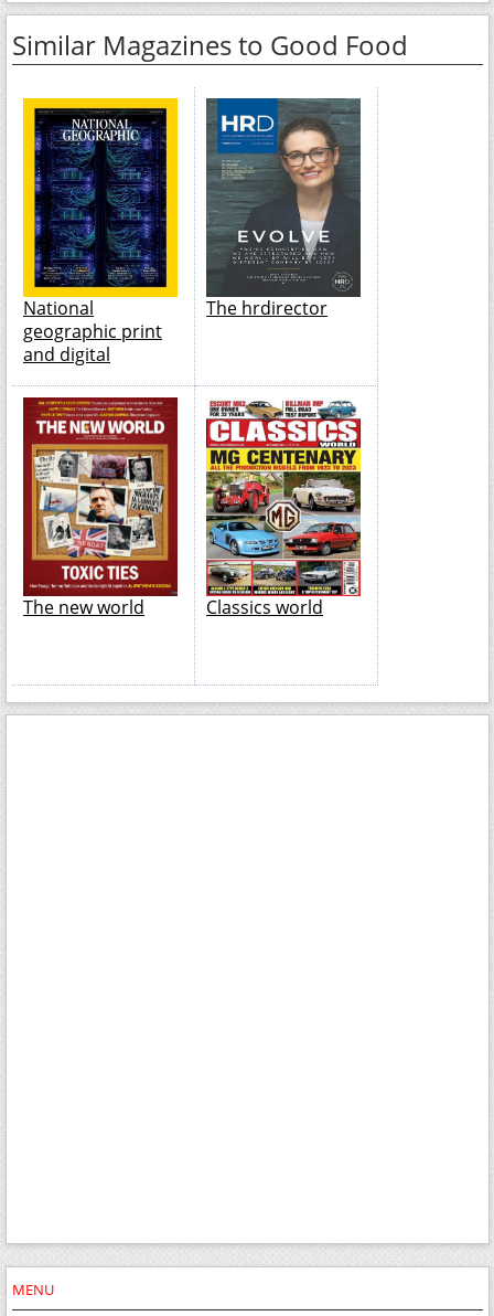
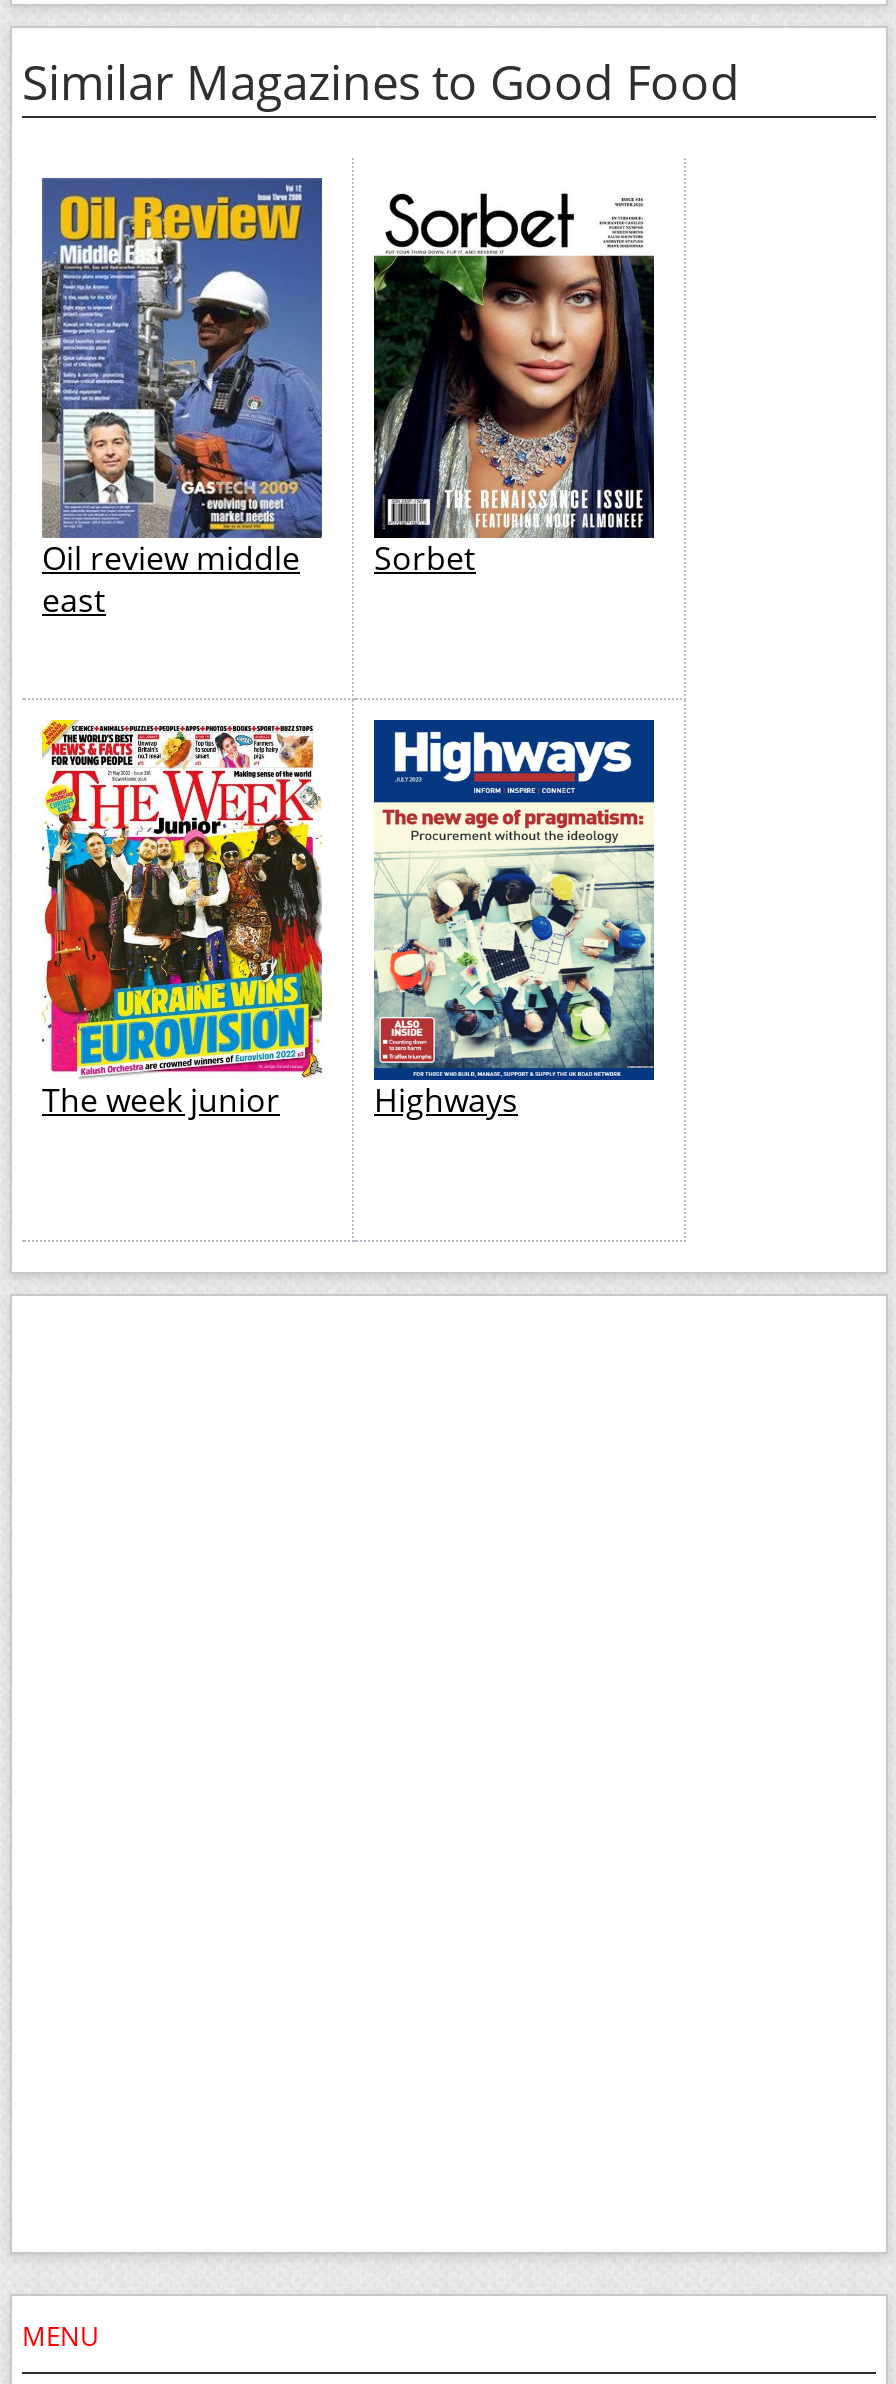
- [image]
- National
- geographic print
- and digital
+ [image]
+ Oil review middle
+ east

- [image]
- The hrdirector
+ [image]
+ Sorbet

- [image]
- The new world
- Classics world
+ [image]
+ The week junior
+ Highways

- [image]
+ [image]
